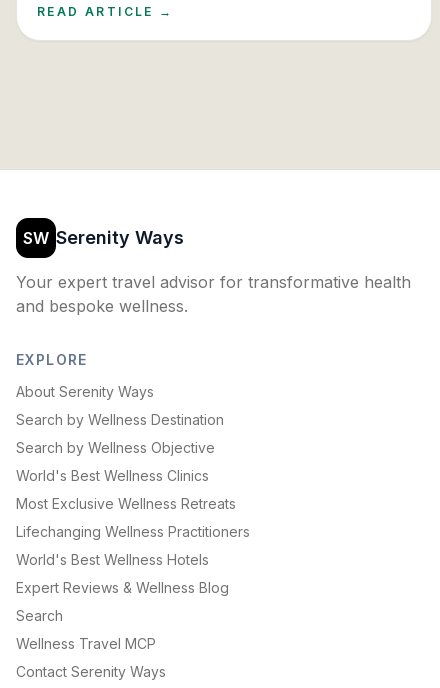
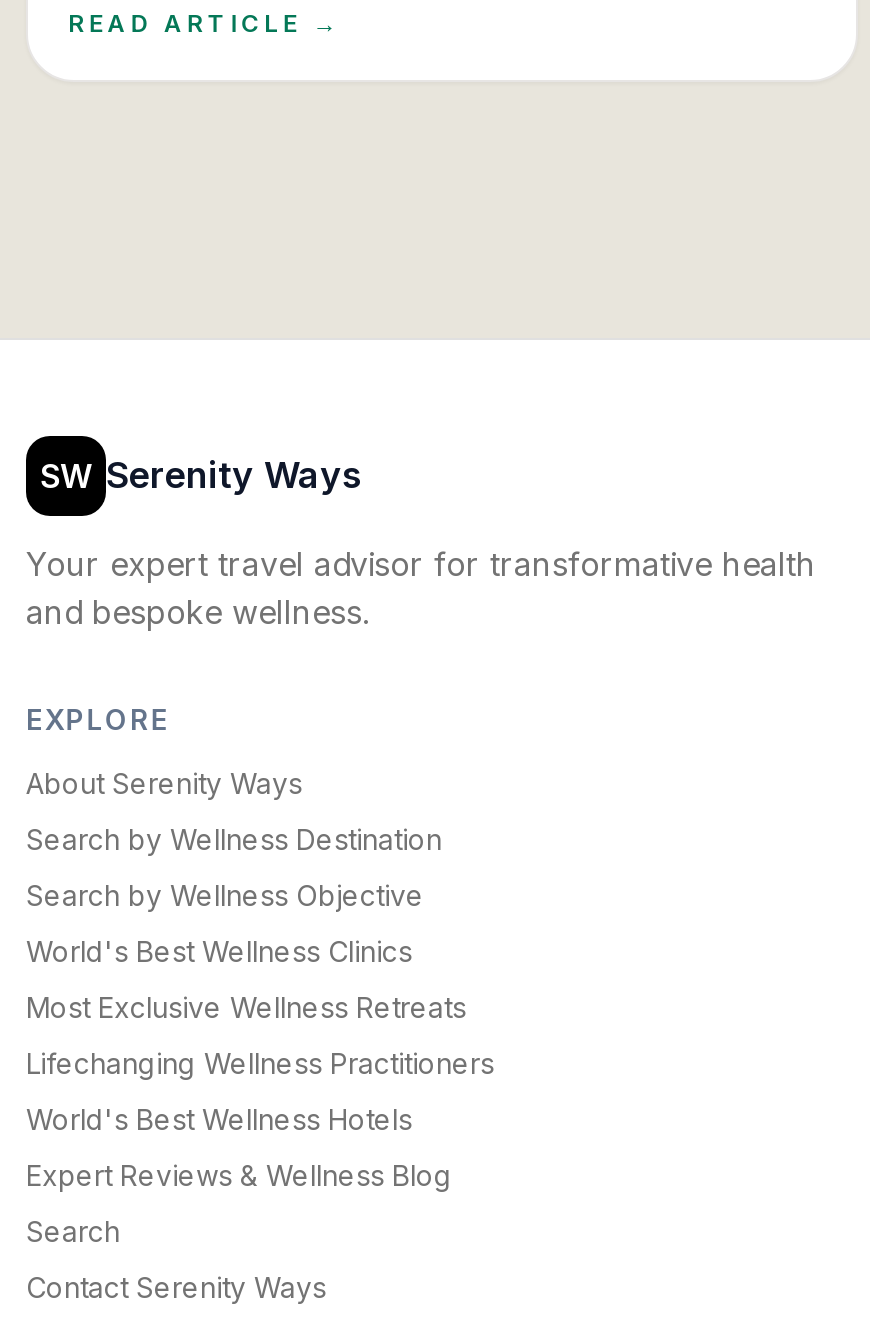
- Wellness Travel MCP
